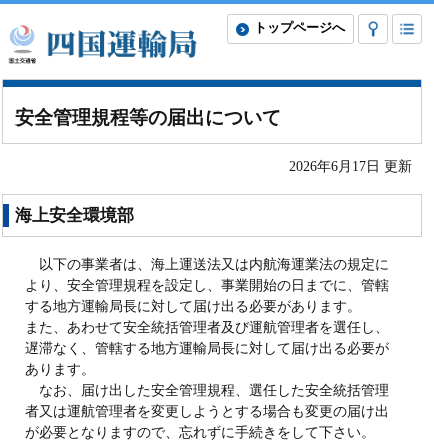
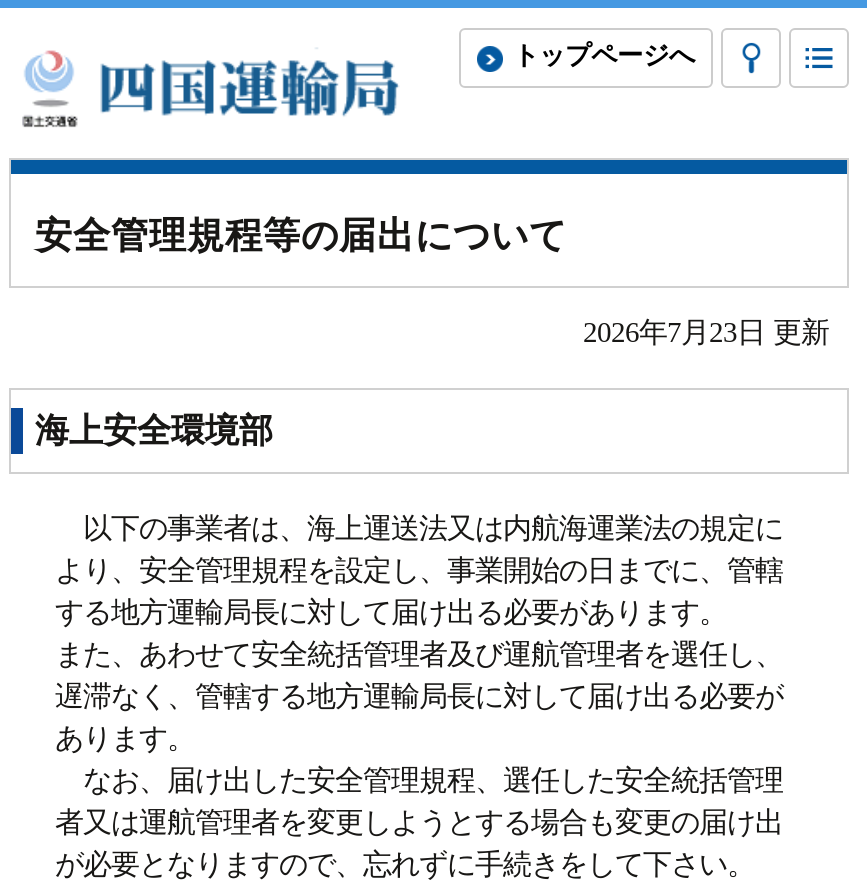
- 2026年6月17日 更新
+ 2026年7月23日 更新
